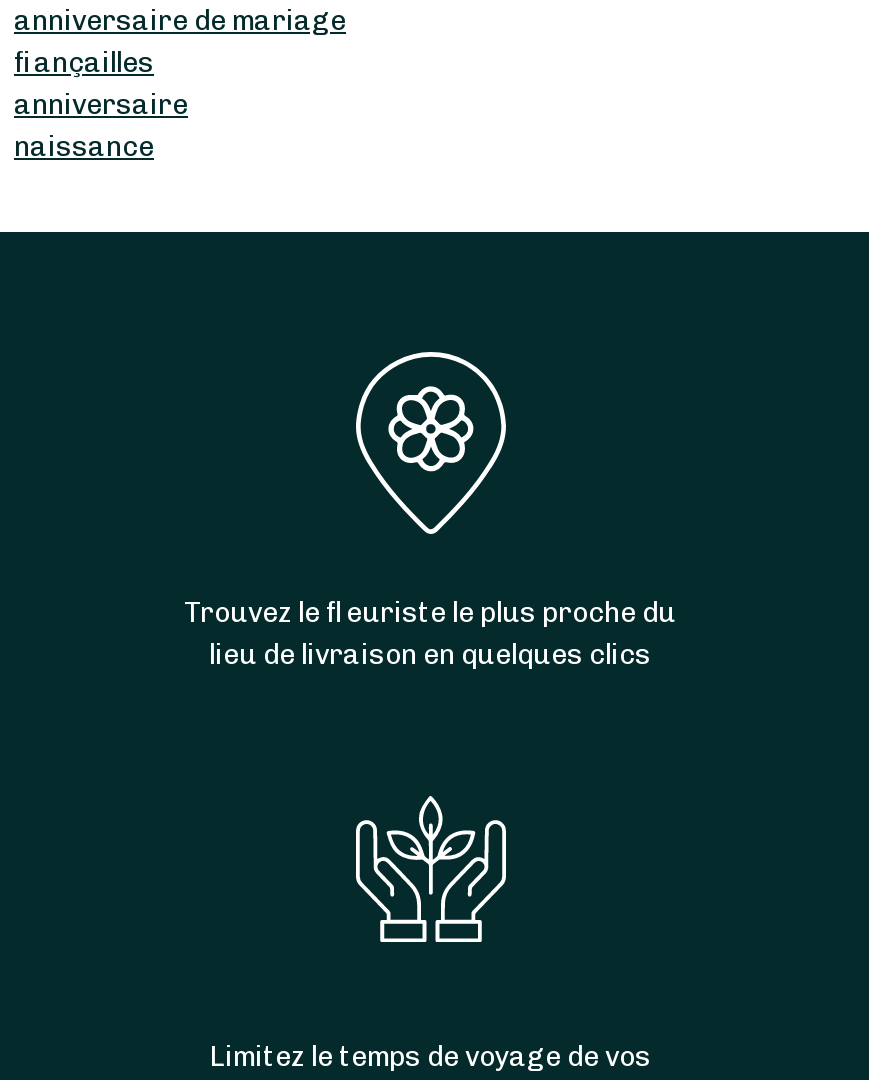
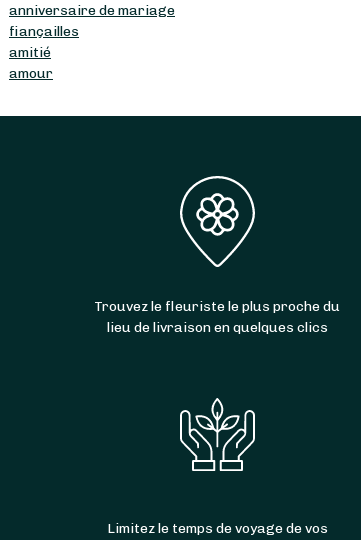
- anniversaire
- naissance
+ amitié
+ amour
